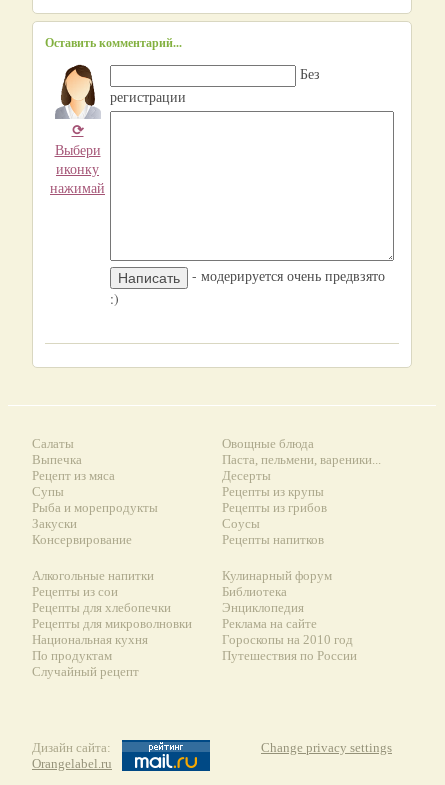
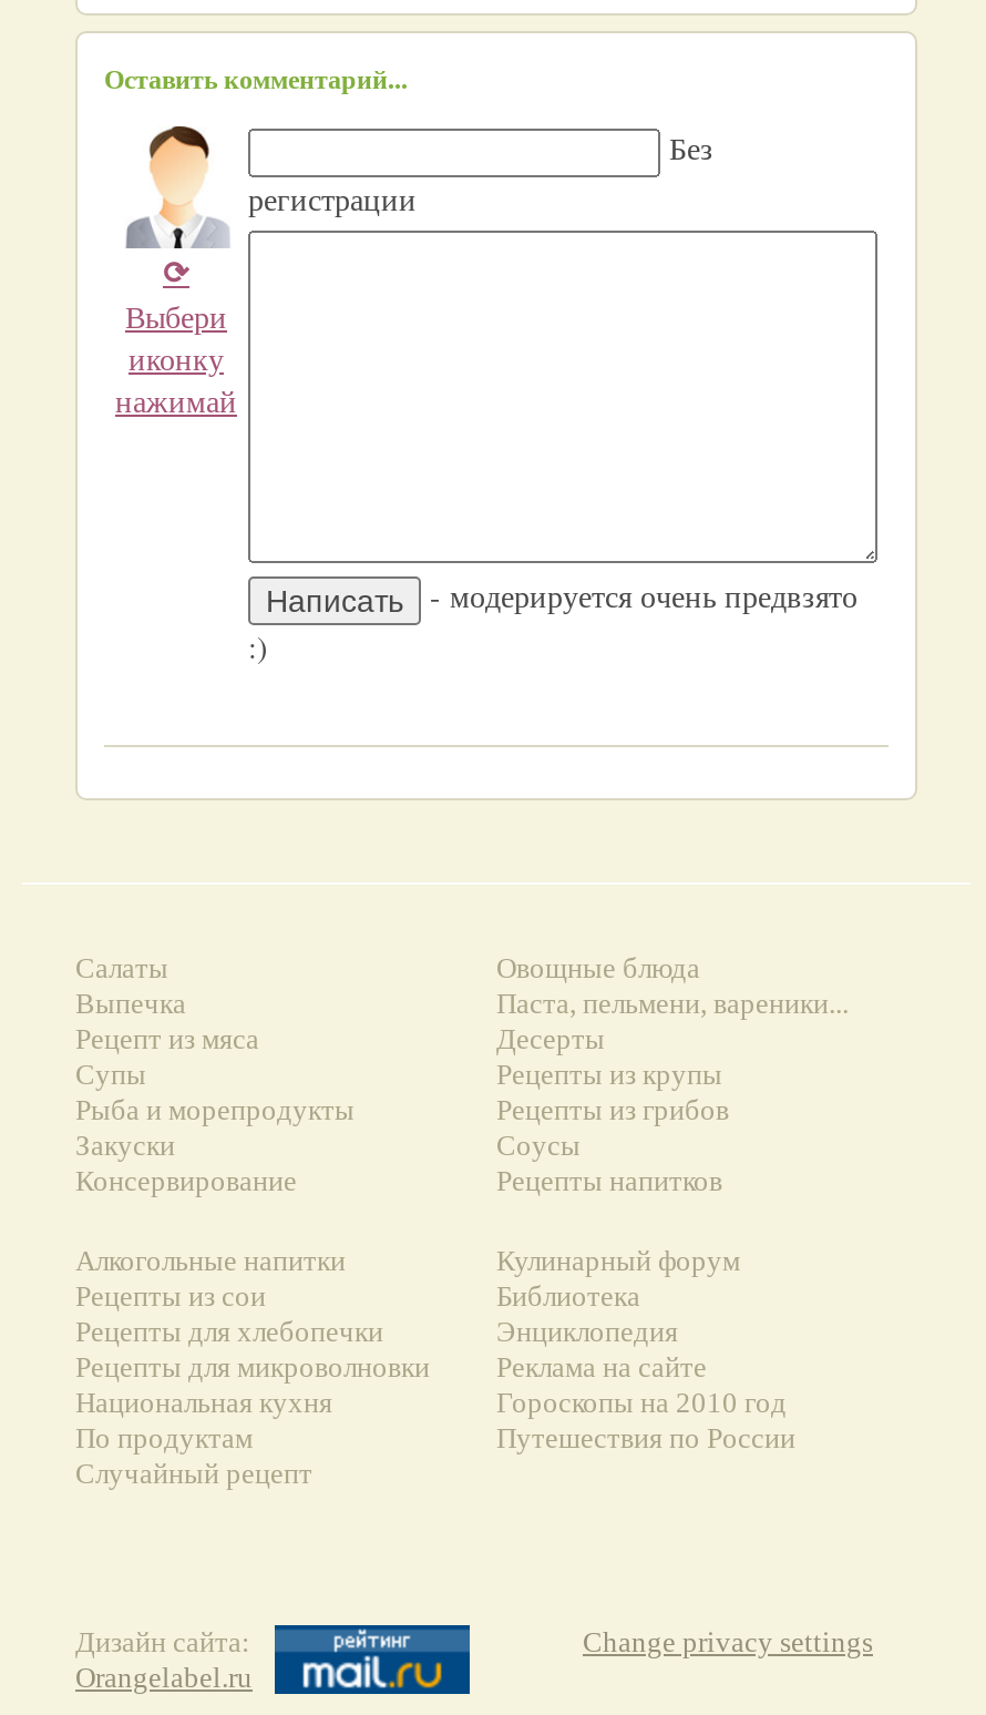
- [image]
+ [image]
